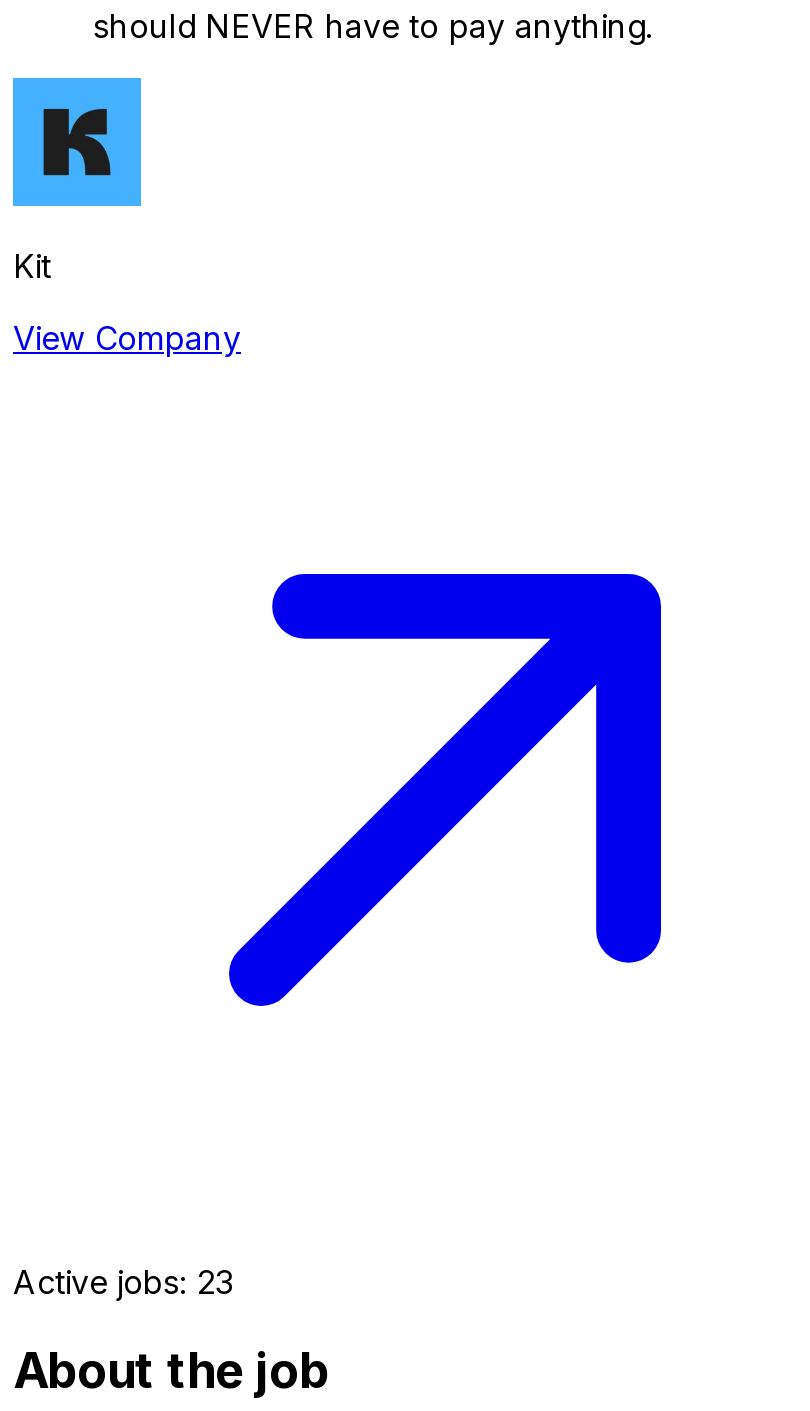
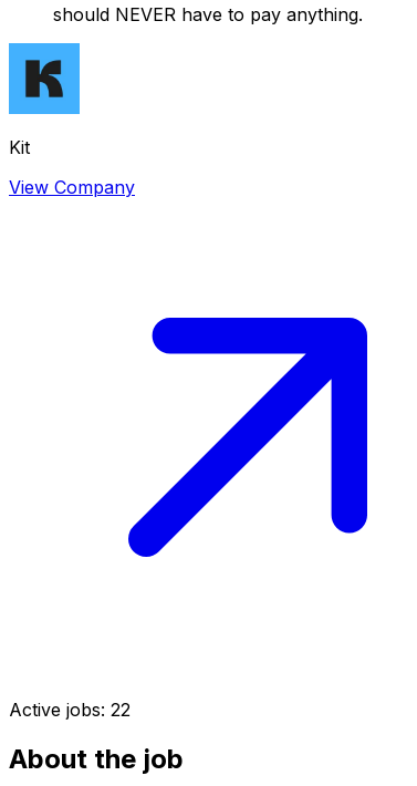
- Active jobs: 23
+ Active jobs: 22
